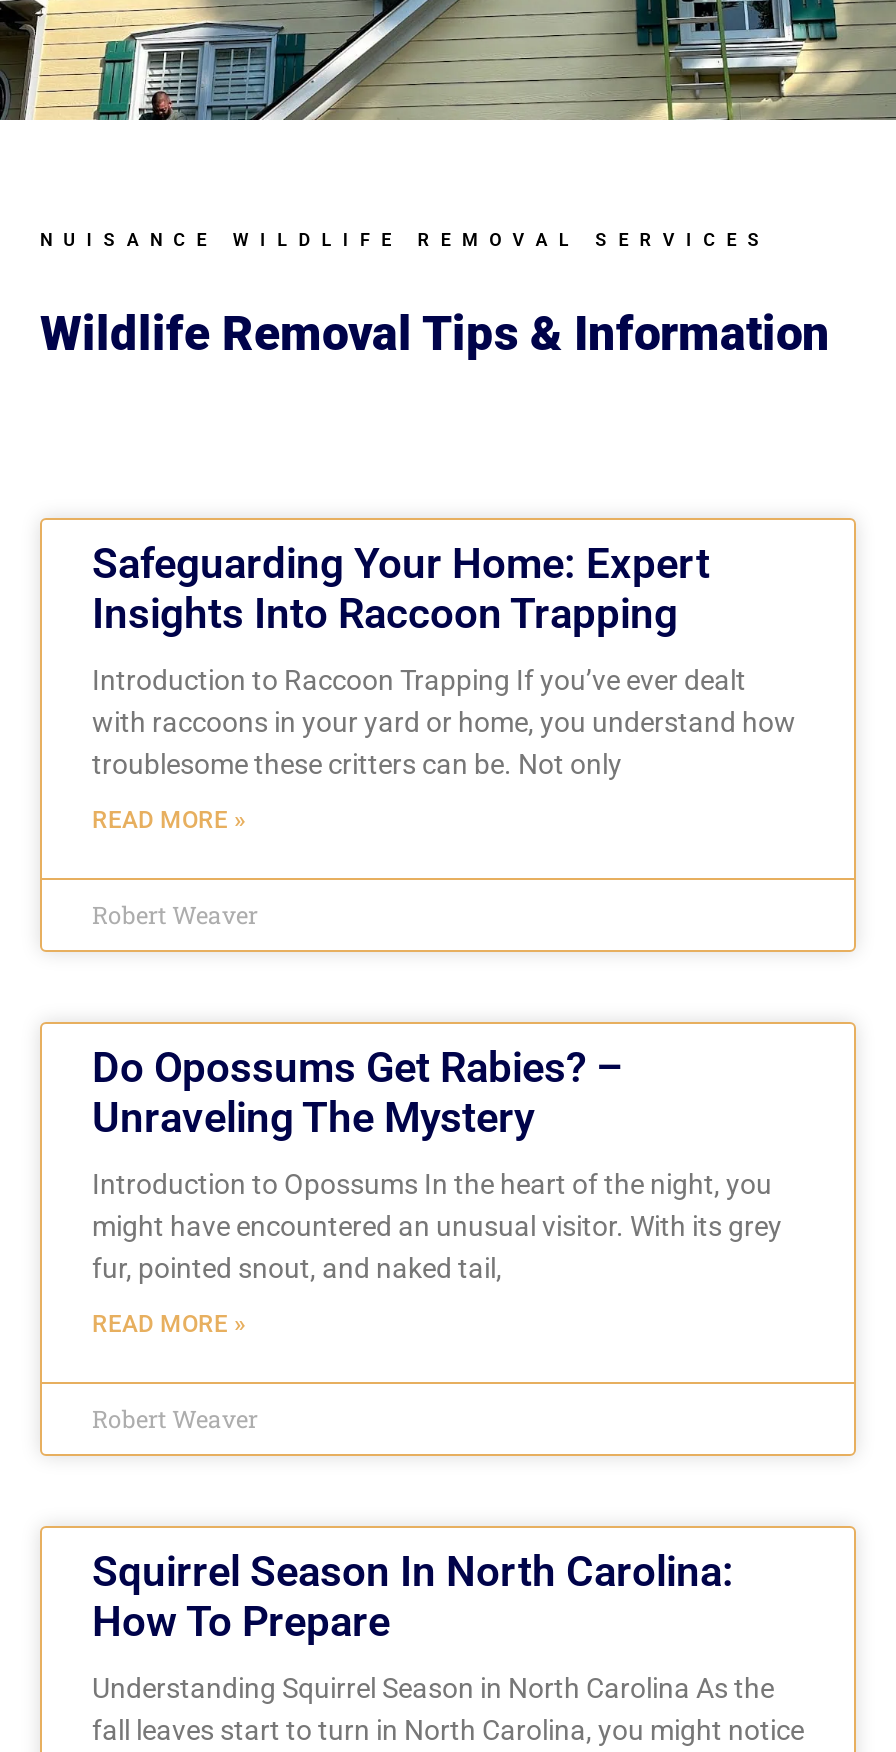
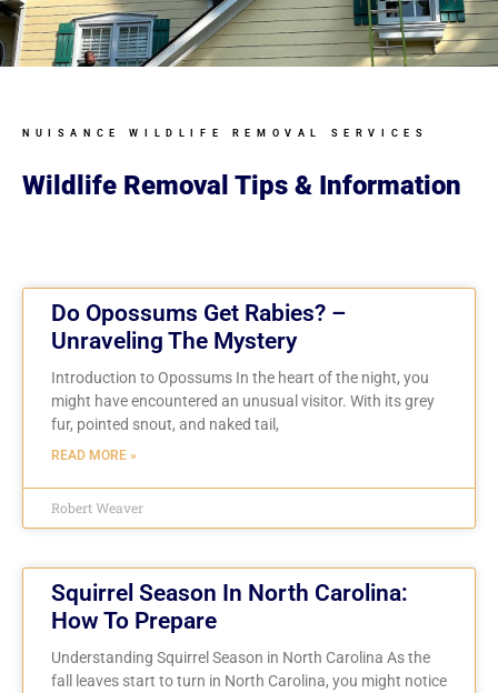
- Safeguarding Your Home: Expert
- Insights Into Raccoon Trapping
- Introduction to Raccoon Trapping If you’ve ever dealt
- with raccoons in your yard or home, you understand how
- troublesome these critters can be. Not only
- READ MORE »
- Robert Weaver
